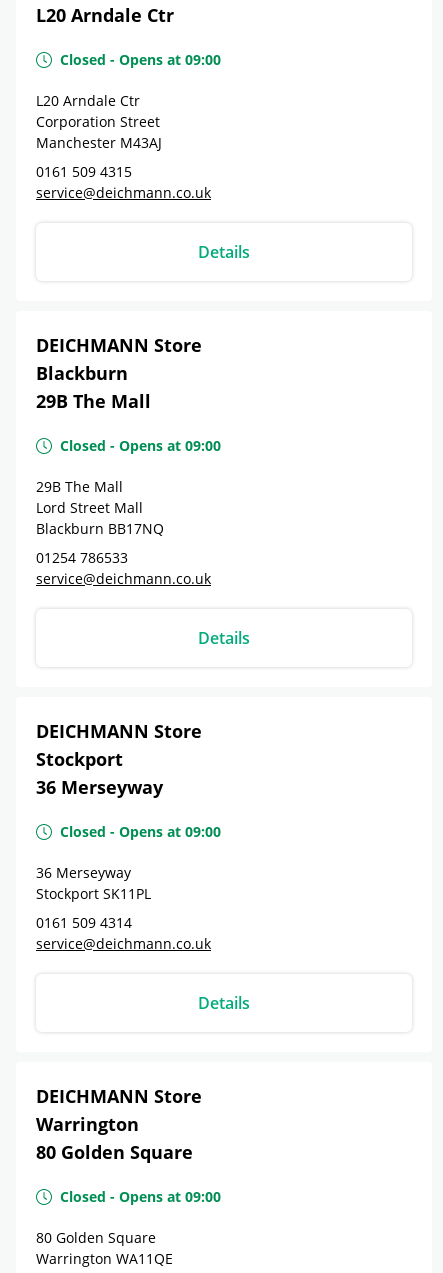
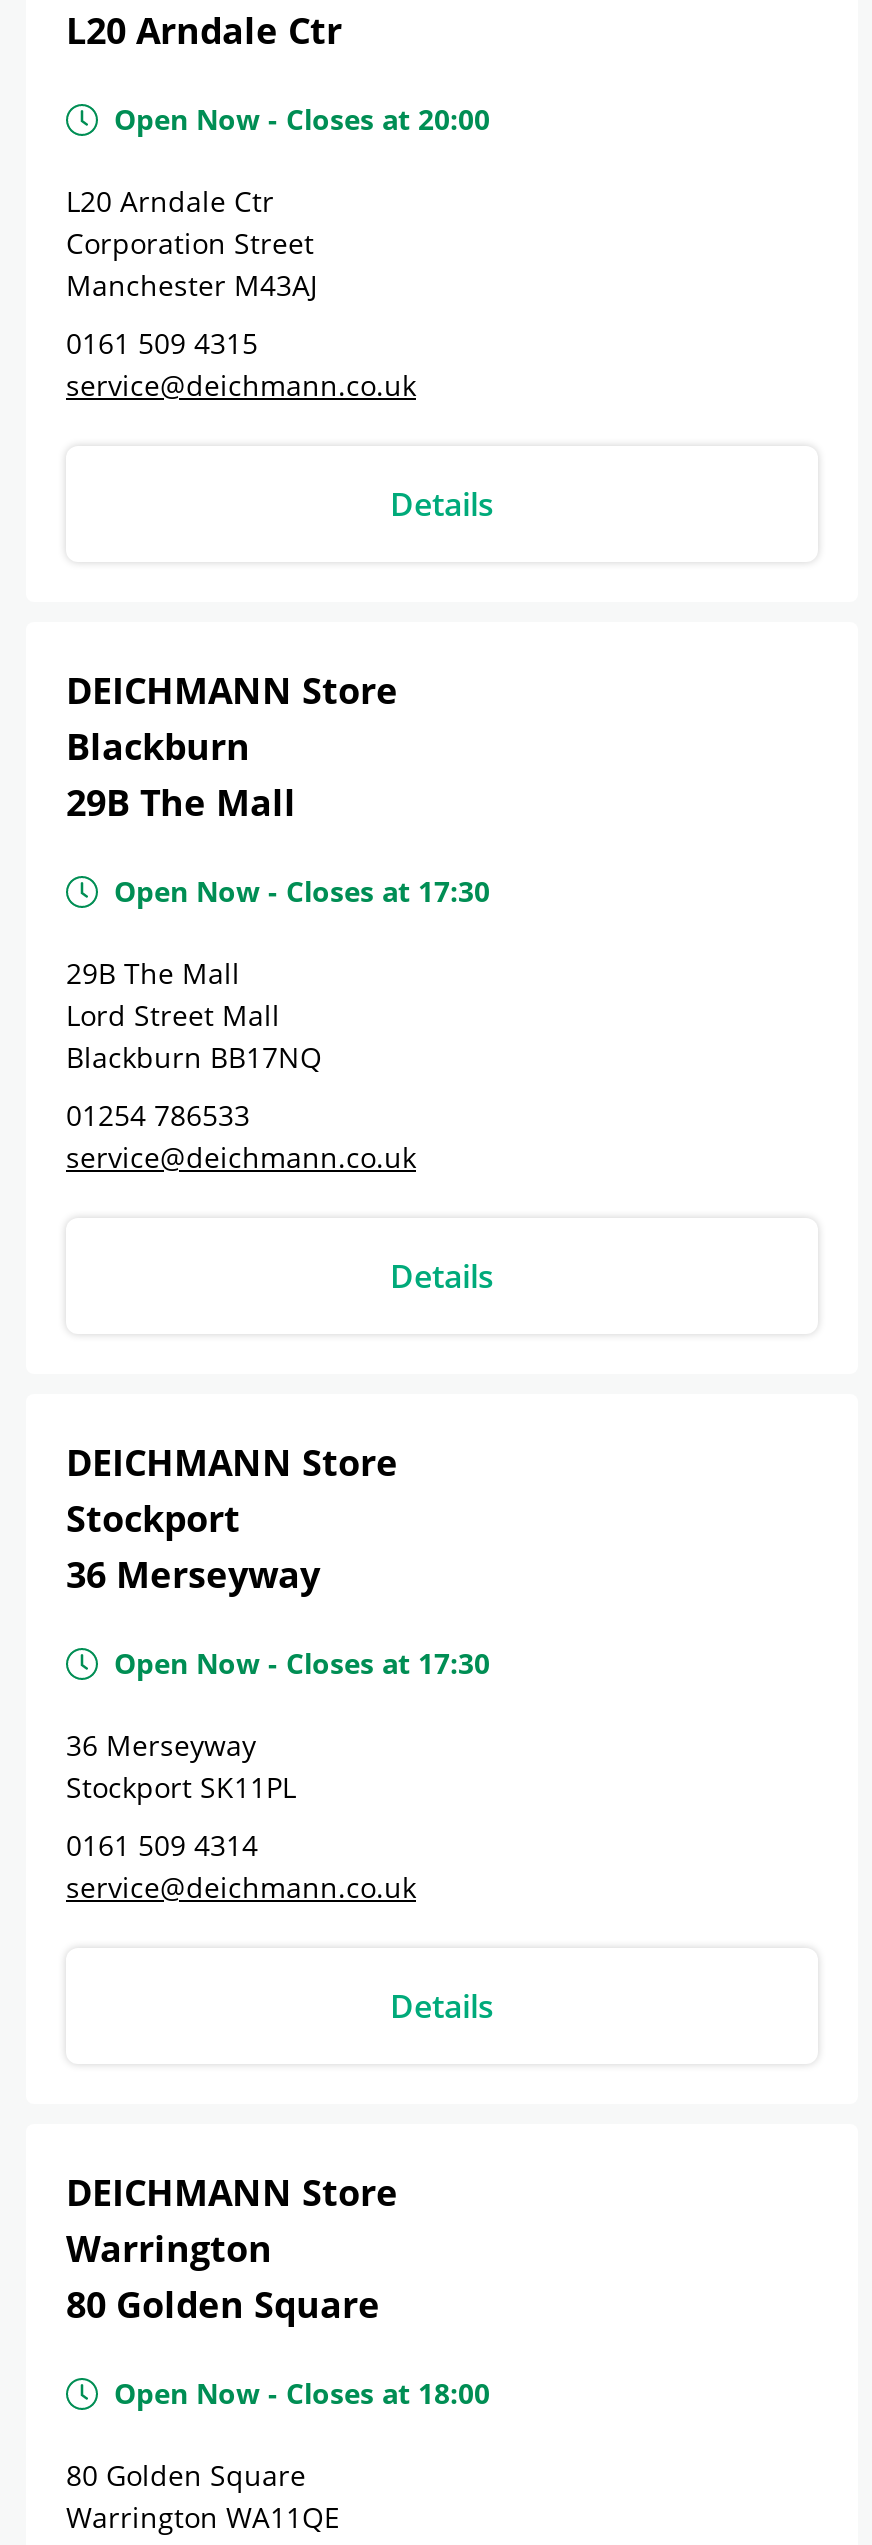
- Closed - Opens at 09:00
+ Open Now - Closes at 20:00

- Closed - Opens at 09:00
+ Open Now - Closes at 17:30

- Closed - Opens at 09:00
+ Open Now - Closes at 17:30

- Closed - Opens at 09:00
+ Open Now - Closes at 18:00
